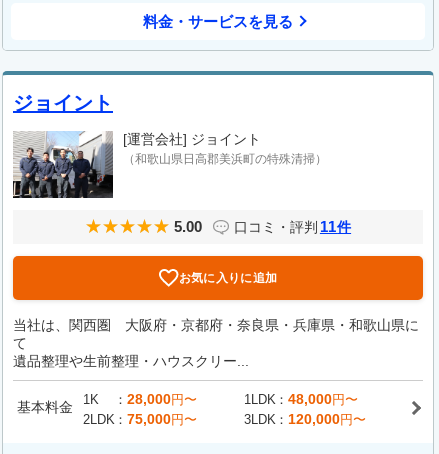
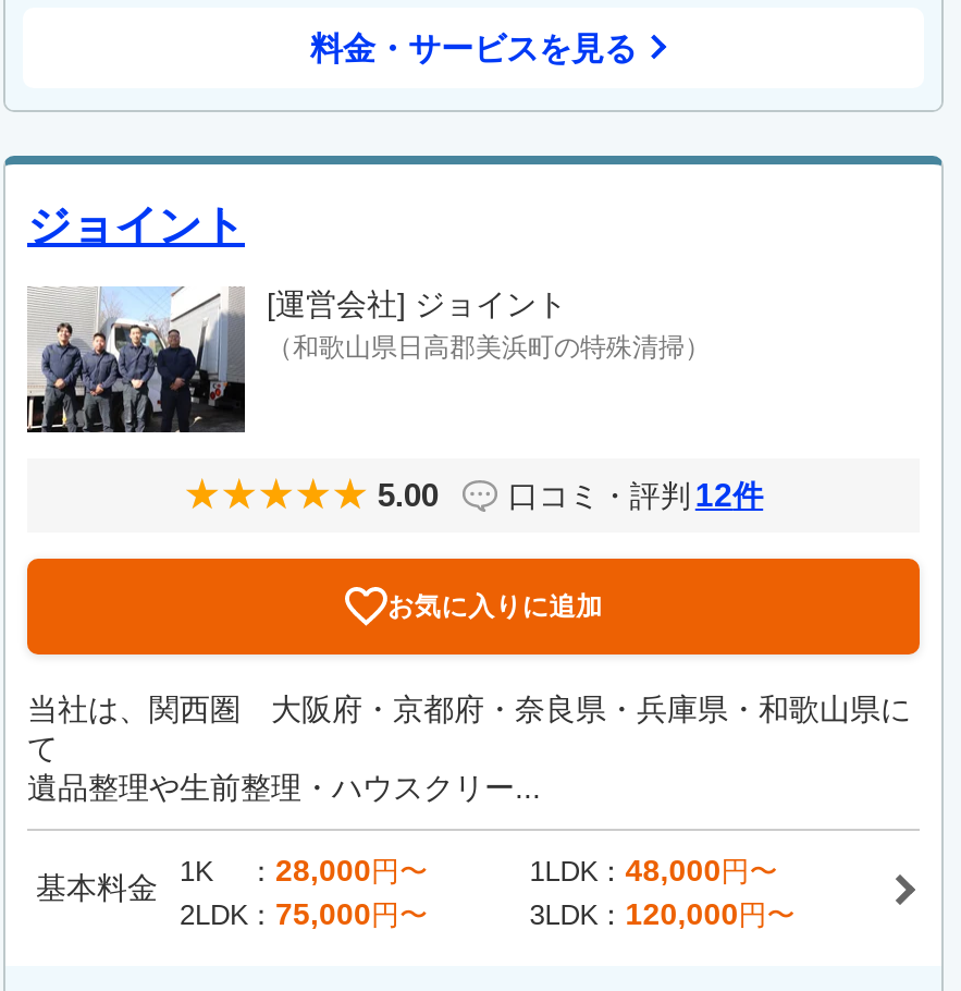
- 口コミ・評判 11件
+ 口コミ・評判 12件
